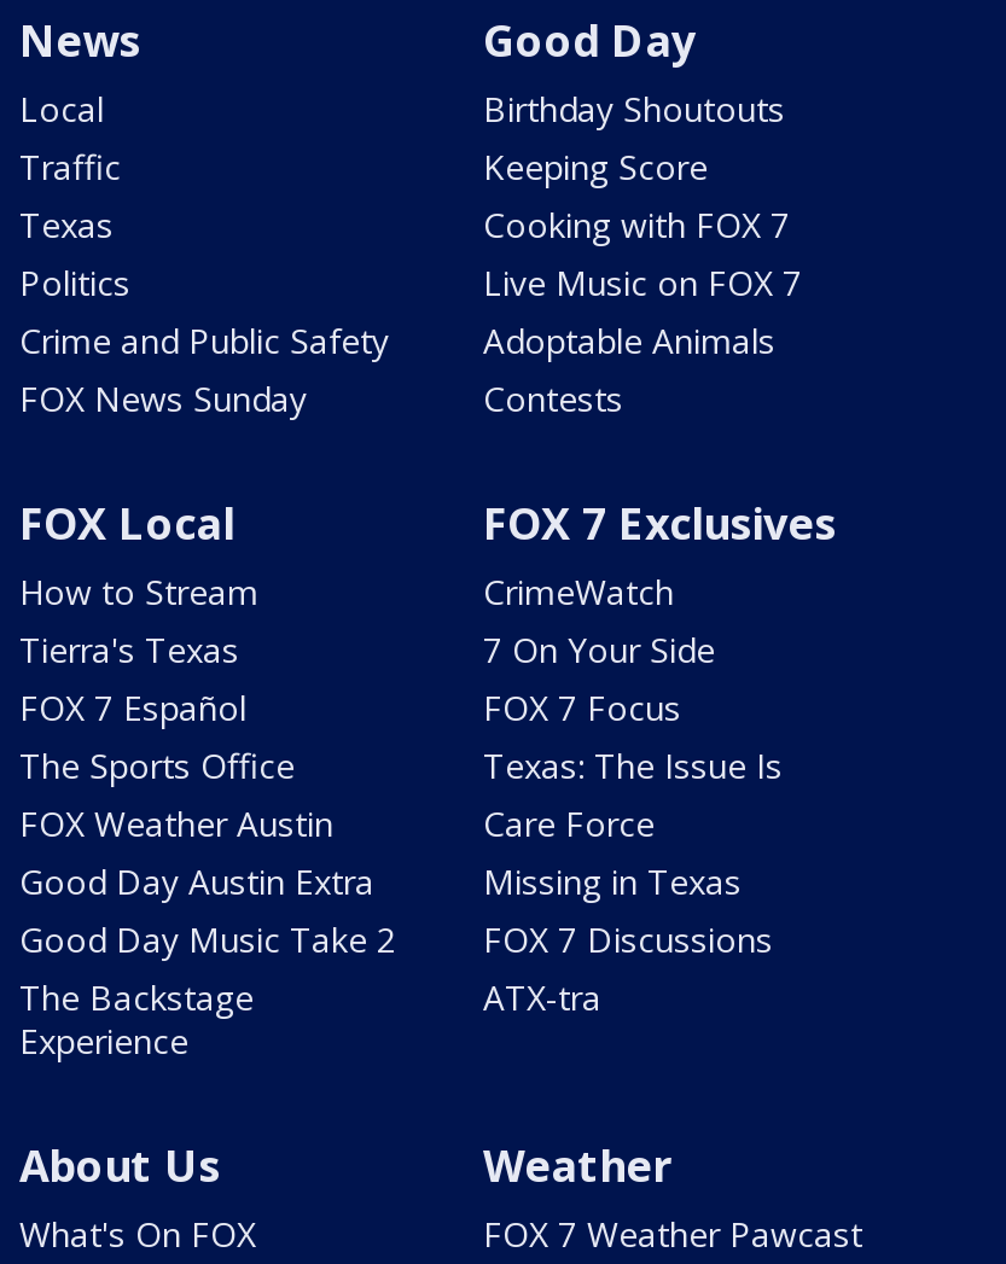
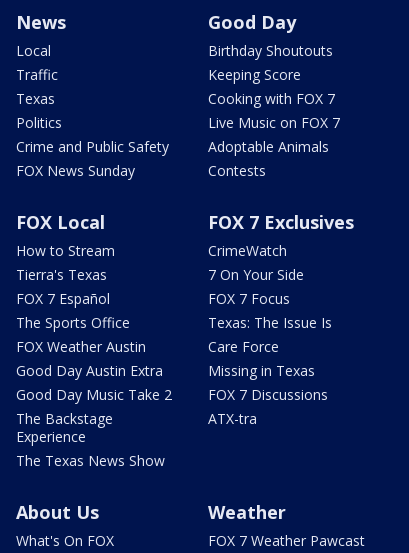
+ The Texas News Show
